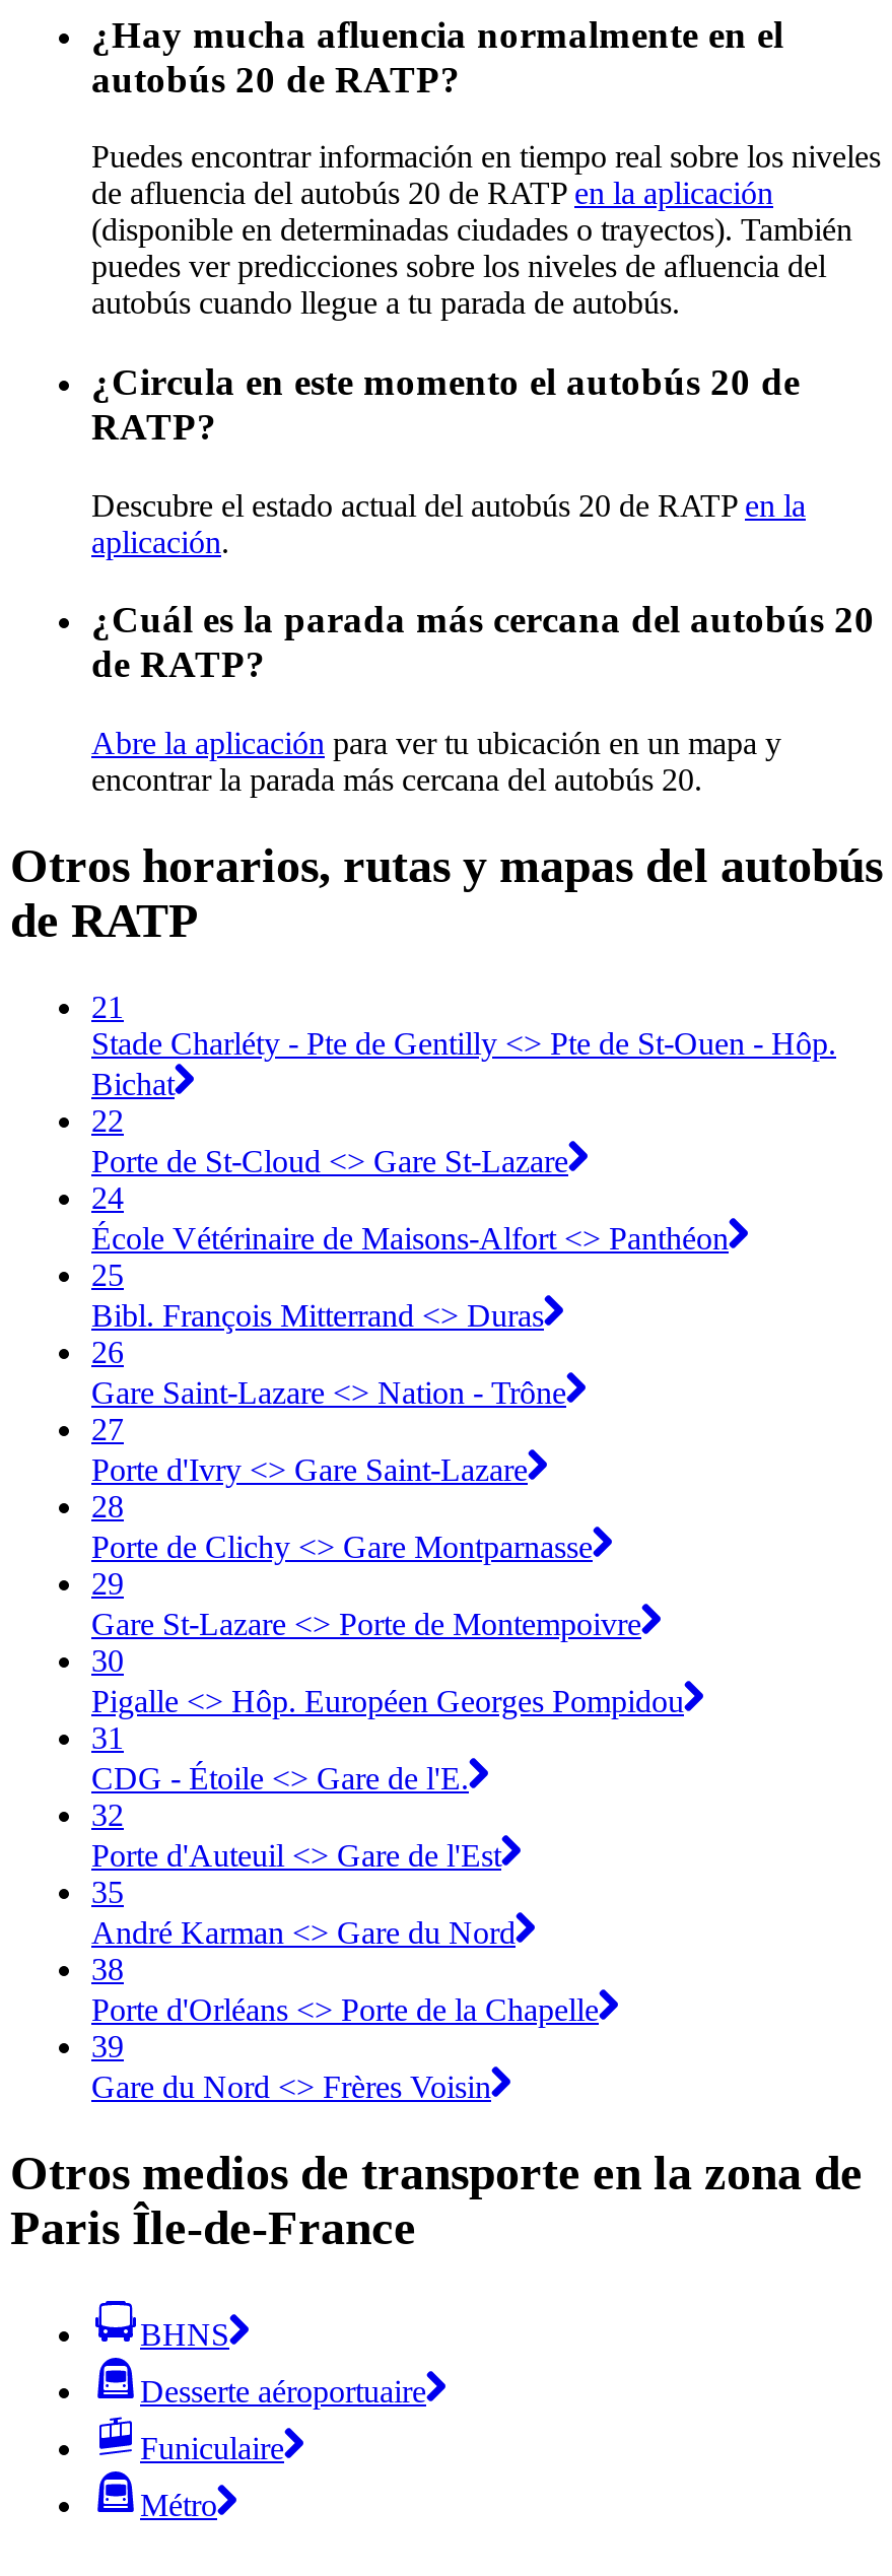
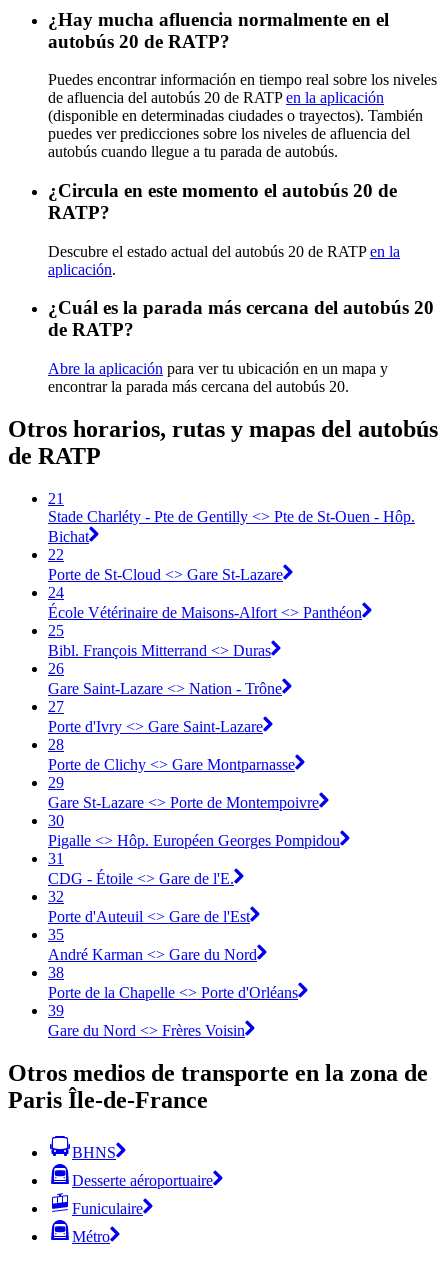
- Porte d'Orléans <> Porte de la Chapelle
+ Porte de la Chapelle <> Porte d'Orléans
